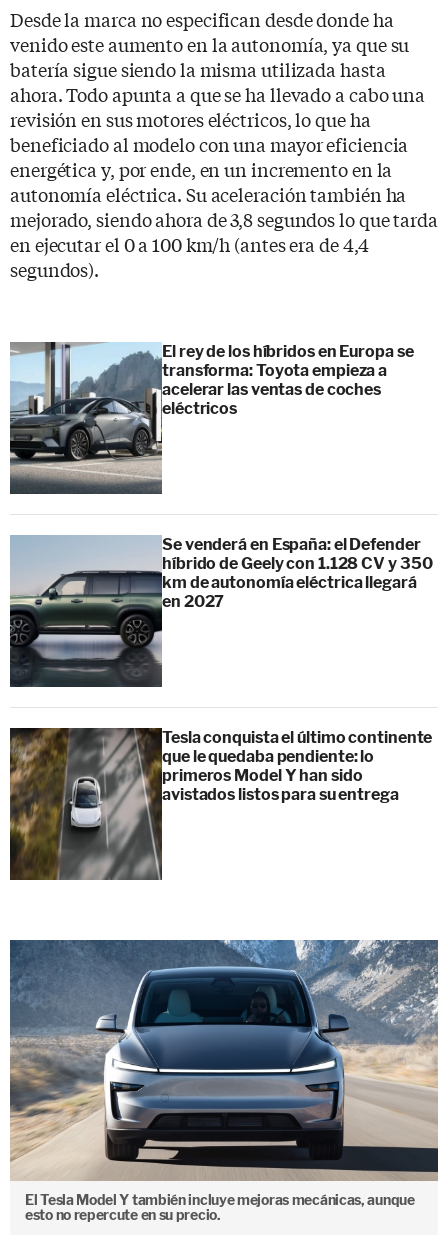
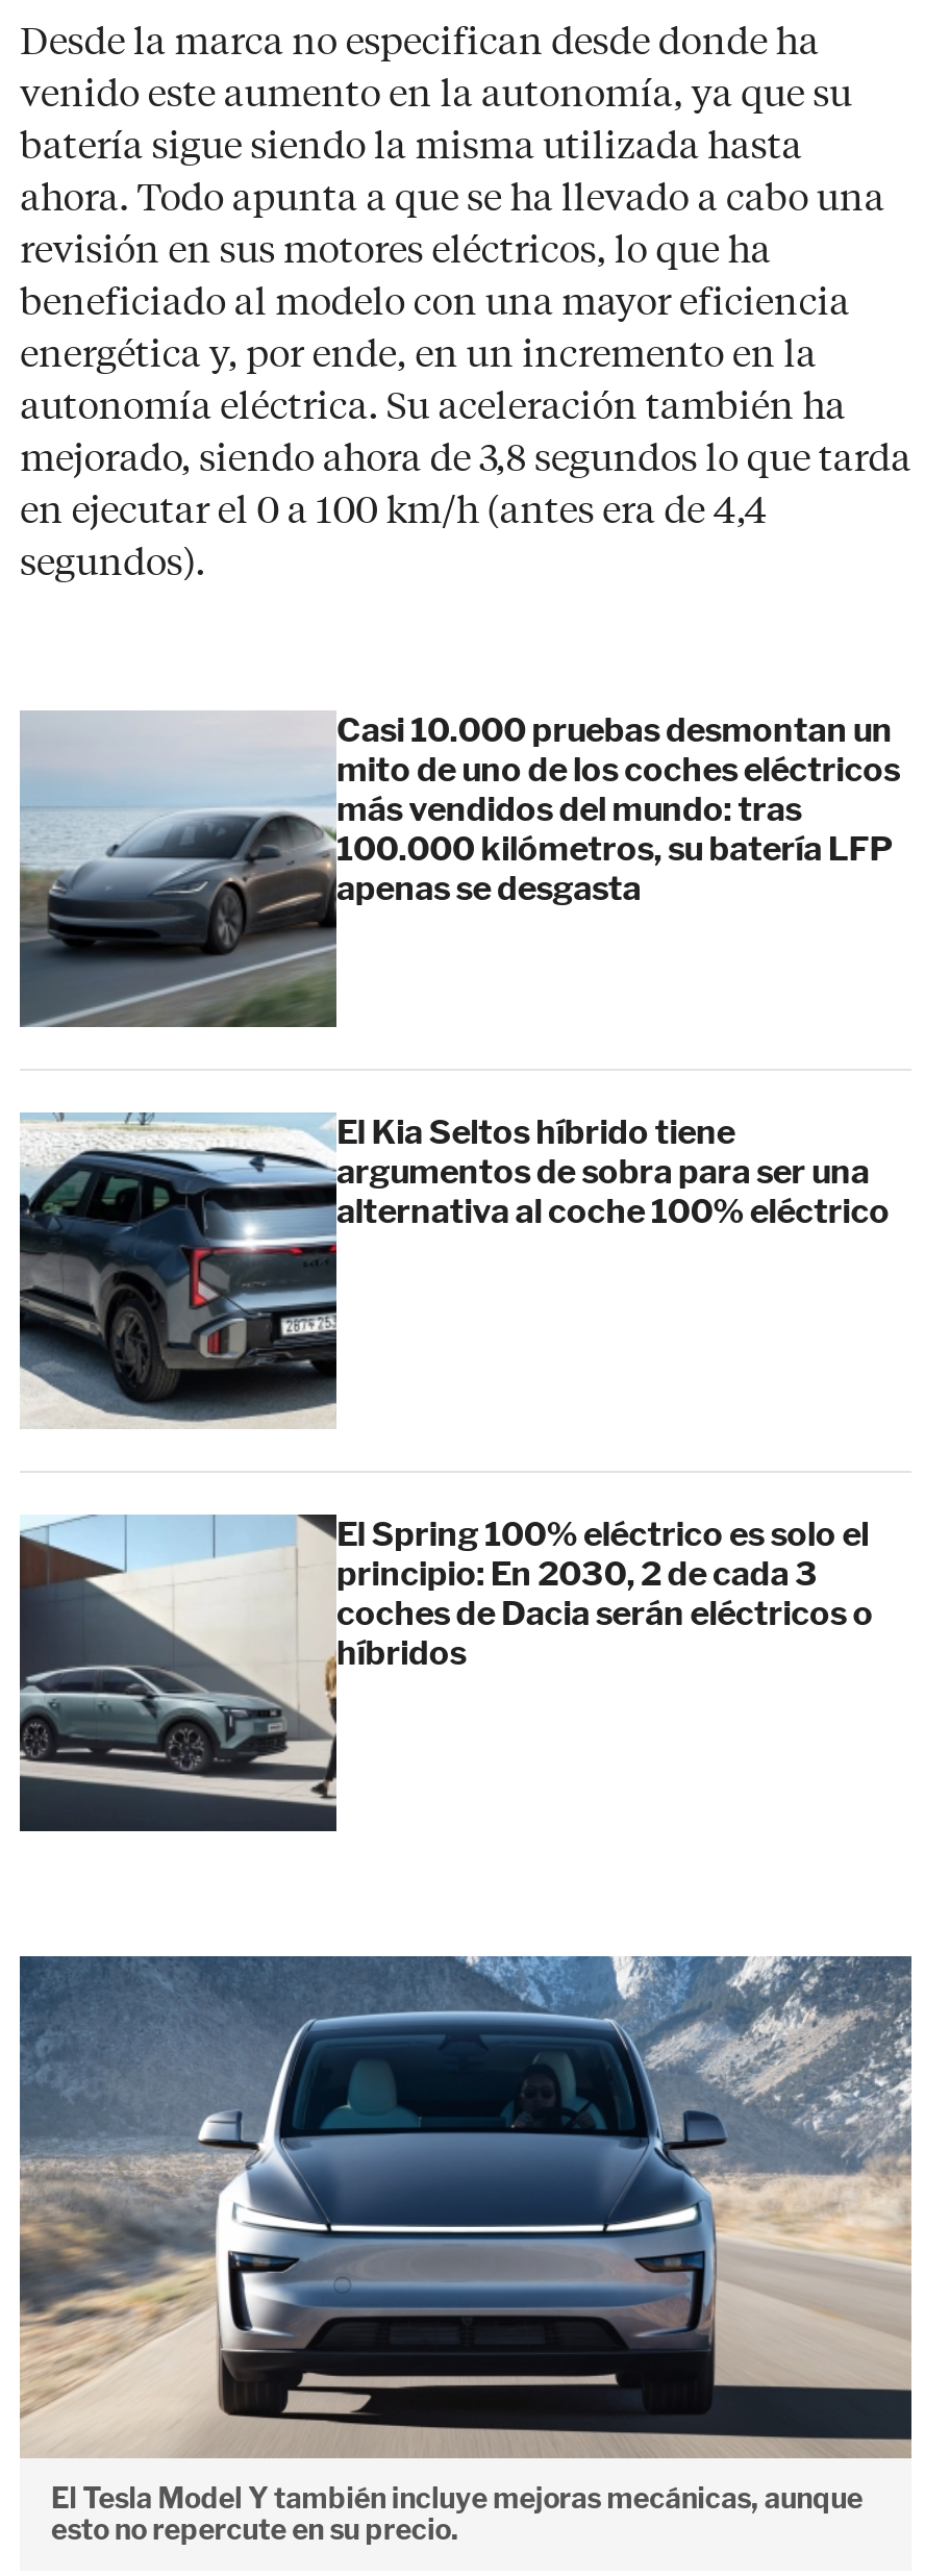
- [image]
- El rey de los híbridos en Europa se
- transforma: Toyota empieza a
- acelerar las ventas de coches
- eléctricos
+ [image]
+ Casi 10.000 pruebas desmontan un
+ mito de uno de los coches eléctricos
+ más vendidos del mundo: tras
+ 100.000 kilómetros, su batería LFP
+ apenas se desgasta

- [image]
- Se venderá en España: el Defender
- híbrido de Geely con 1.128 CV y 350
- km de autonomía eléctrica llegará
- en 2027
+ [image]
+ El Kia Seltos híbrido tiene
+ argumentos de sobra para ser una
+ alternativa al coche 100% eléctrico

- [image]
- Tesla conquista el último continente
- que le quedaba pendiente: lo
- primeros Model Y han sido
- avistados listos para su entrega
+ [image]
+ El Spring 100% eléctrico es solo el
+ principio: En 2030, 2 de cada 3
+ coches de Dacia serán eléctricos o
+ híbridos
